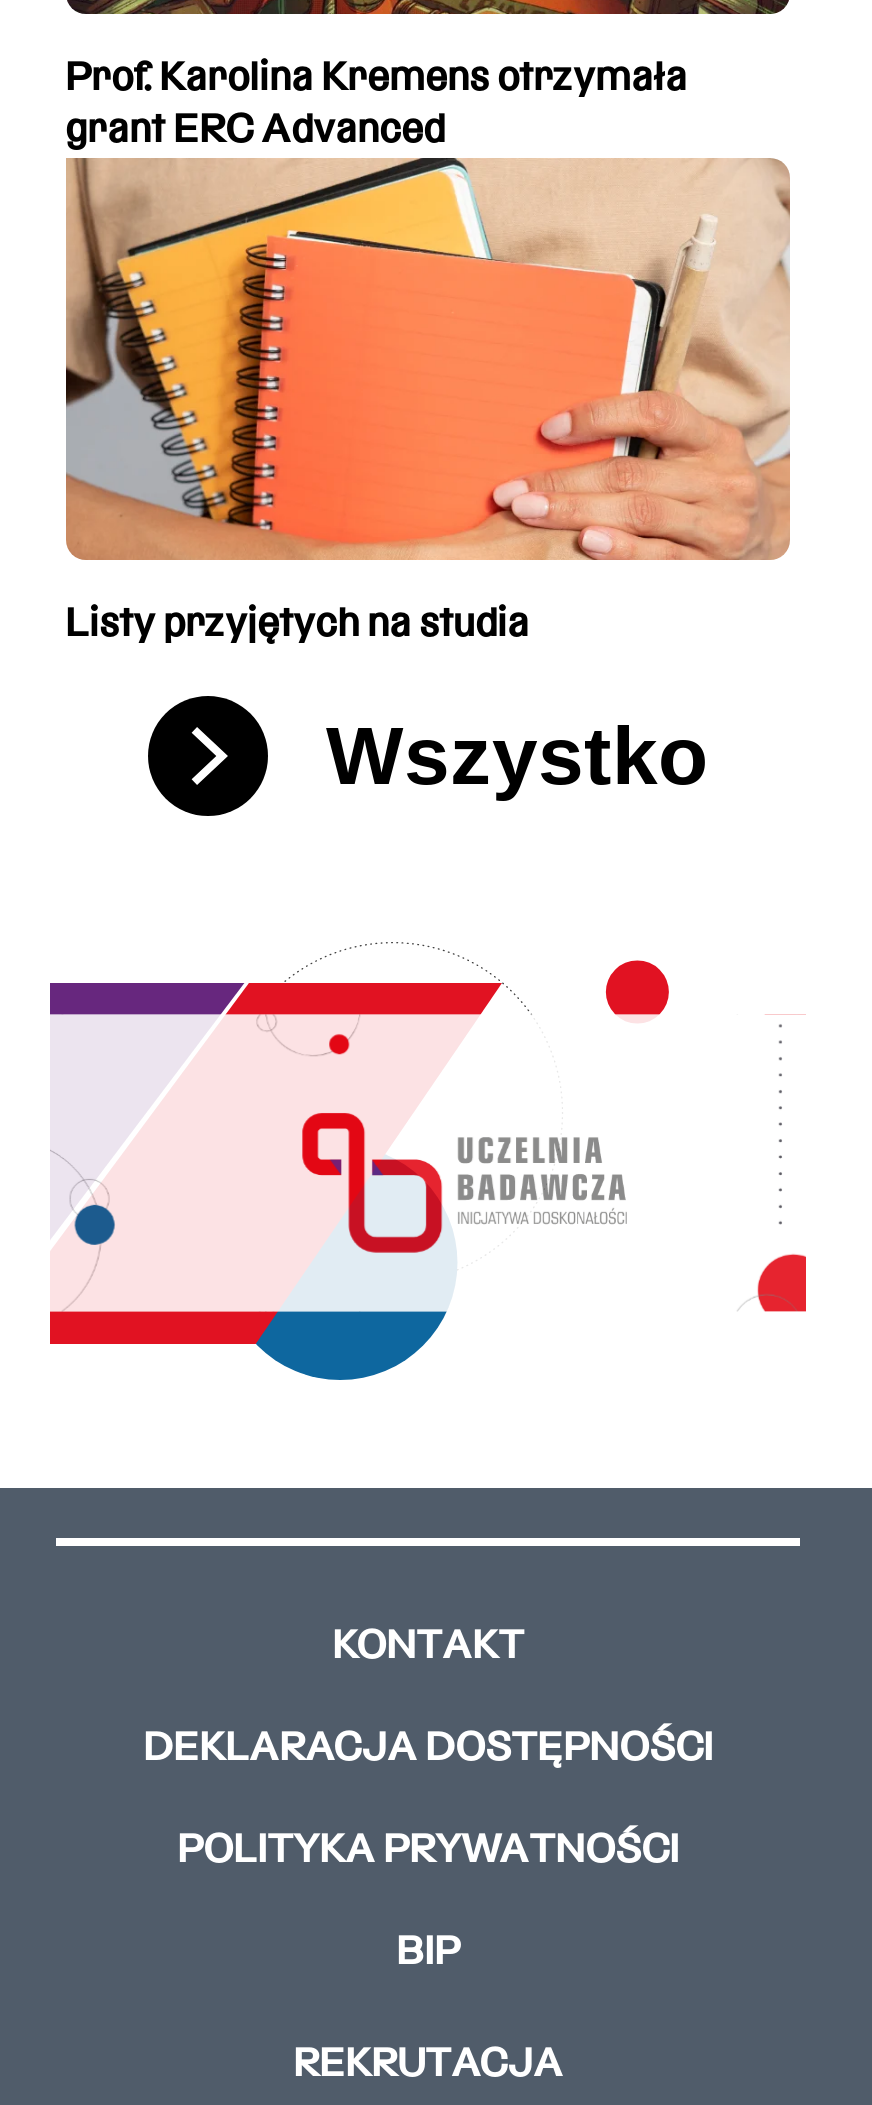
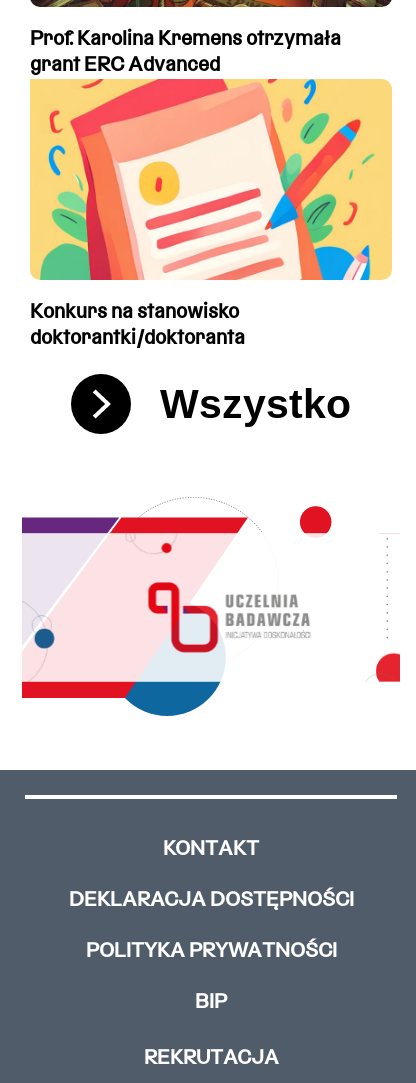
- [image]
- Listy przyjętych na studia
+ [image]
+ Konkurs na stanowisko
+ doktorantki/doktoranta
